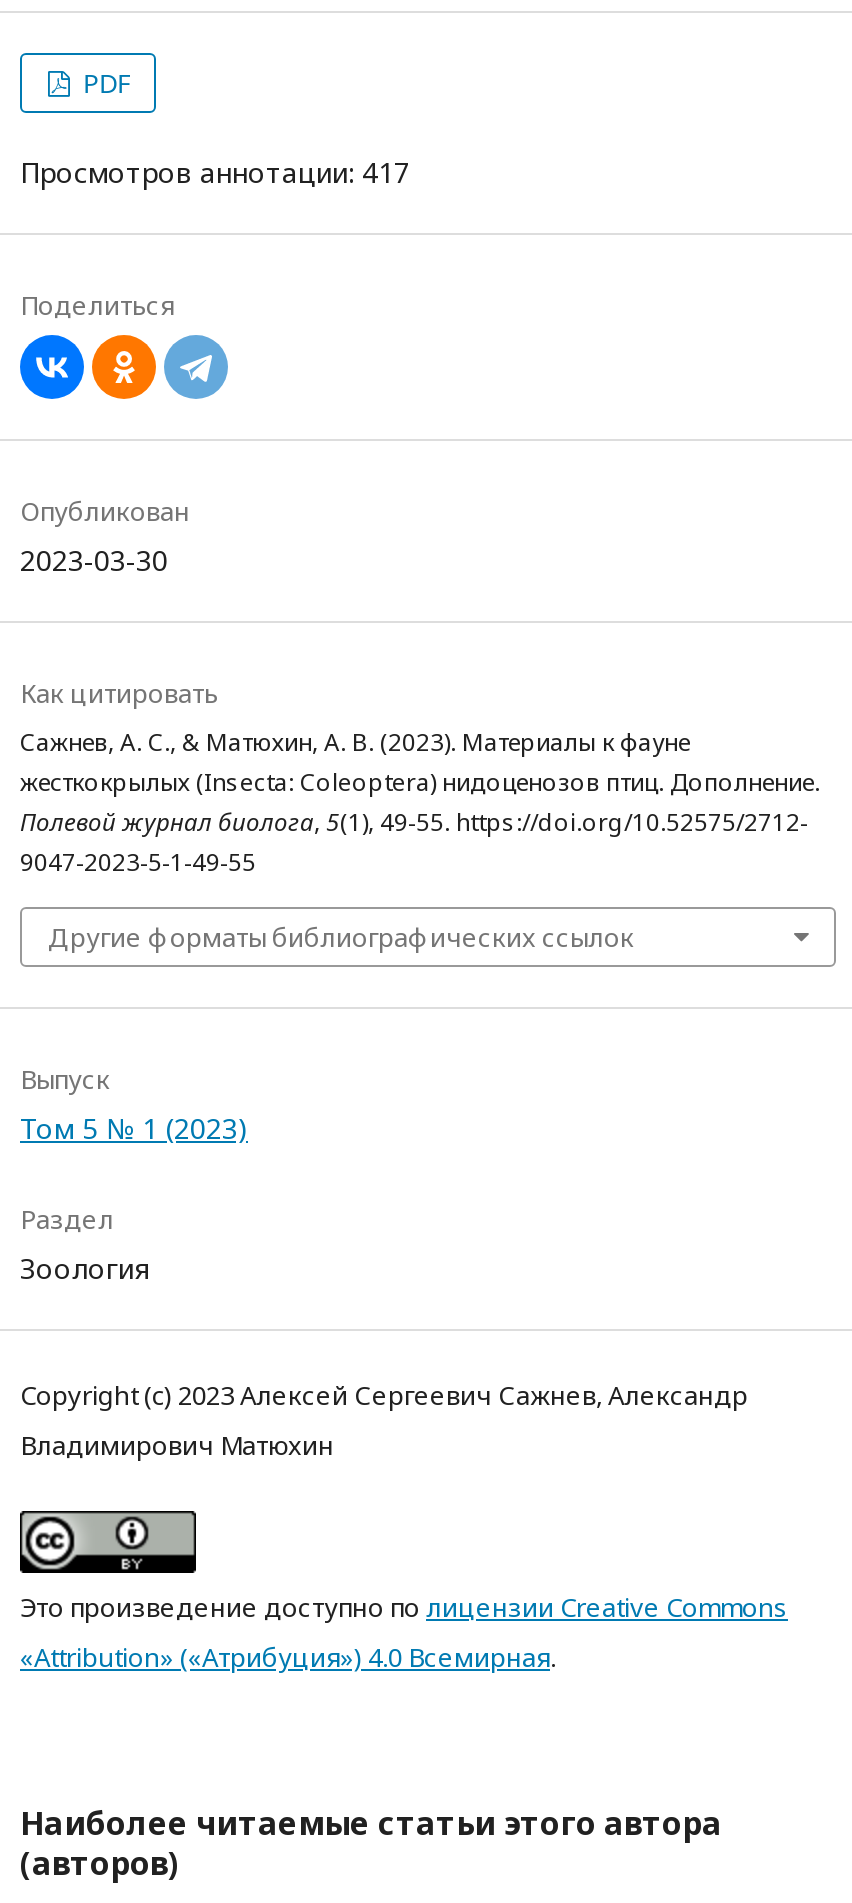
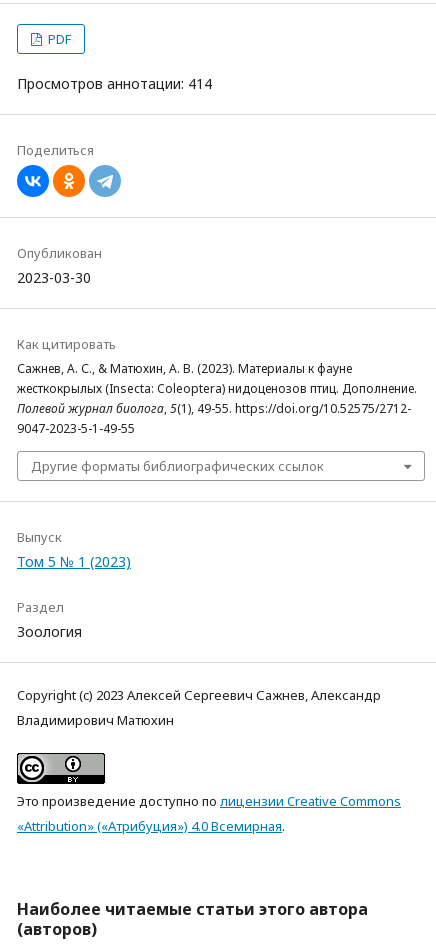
- Просмотров аннотации: 417
+ Просмотров аннотации: 414
